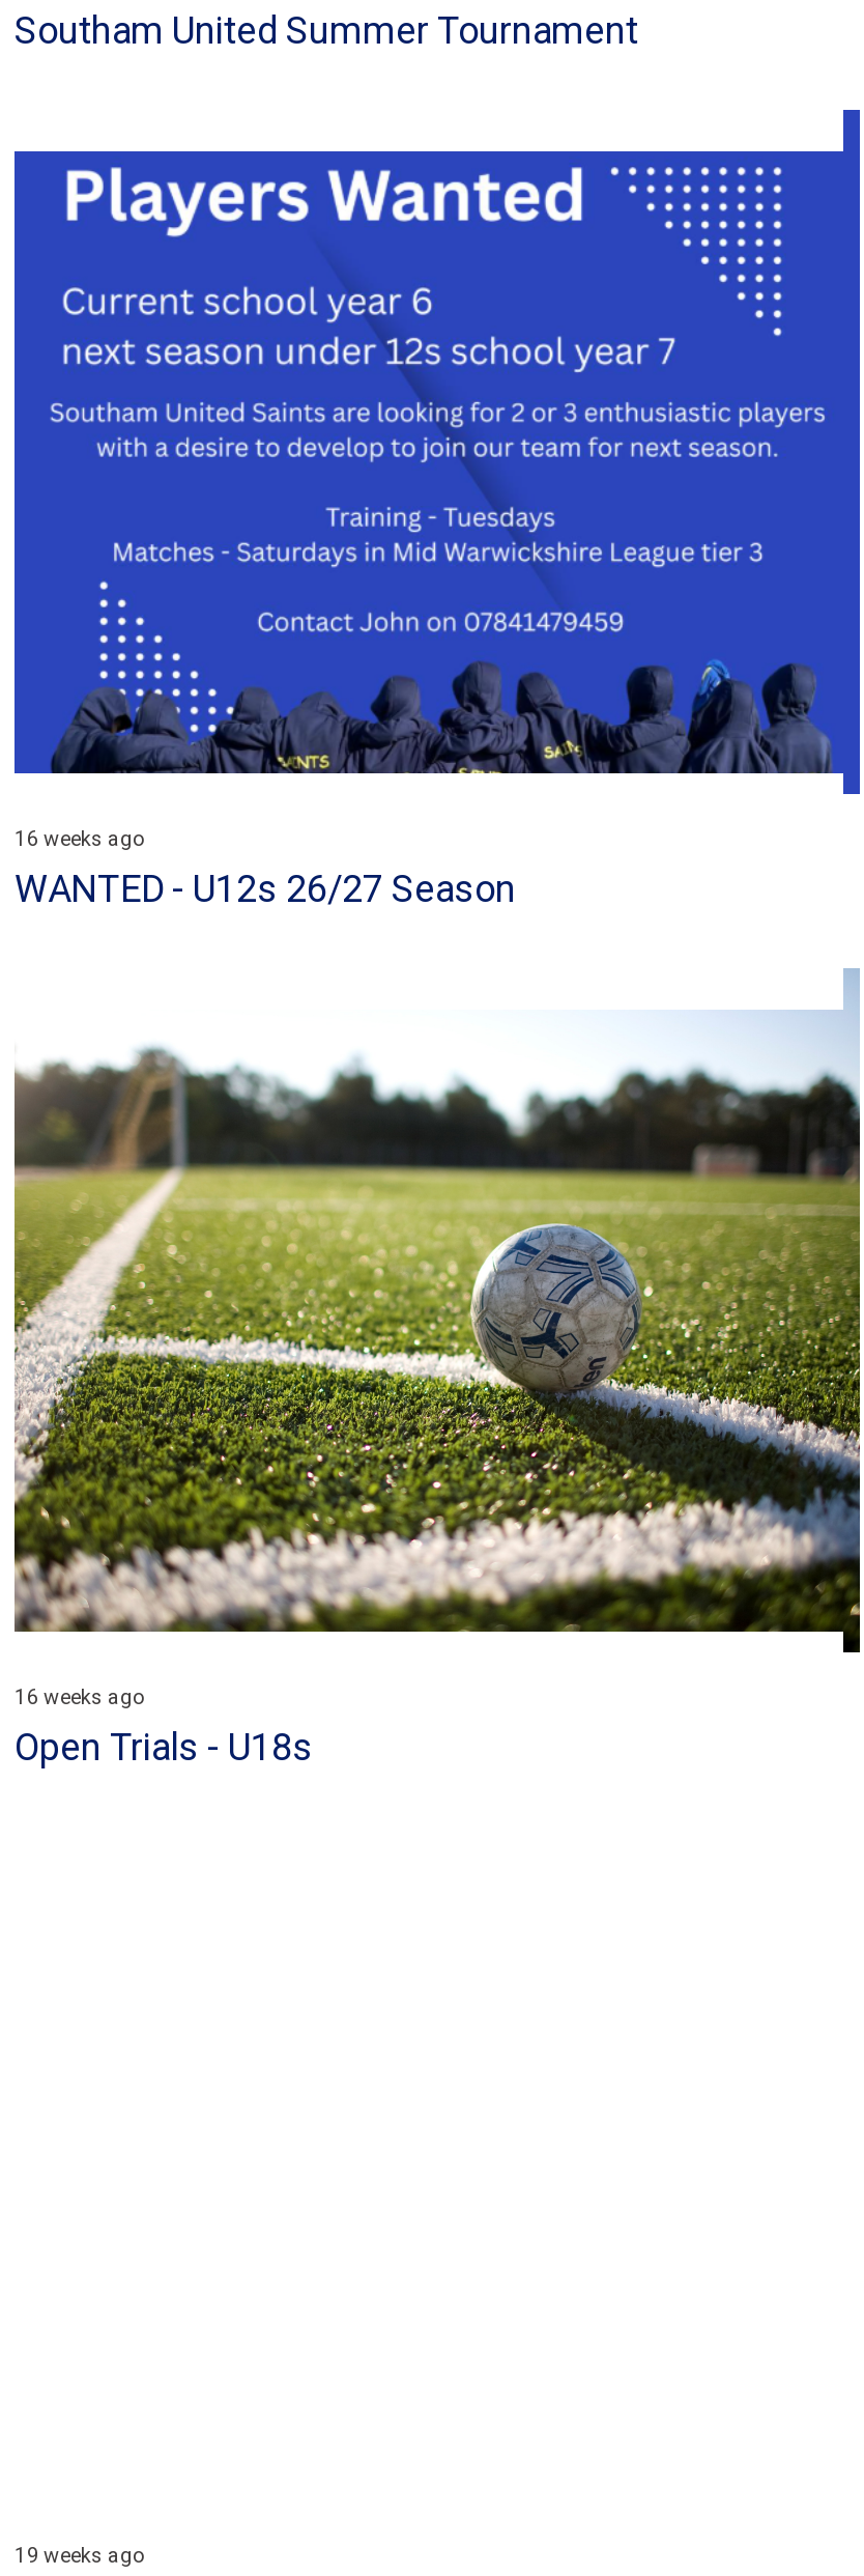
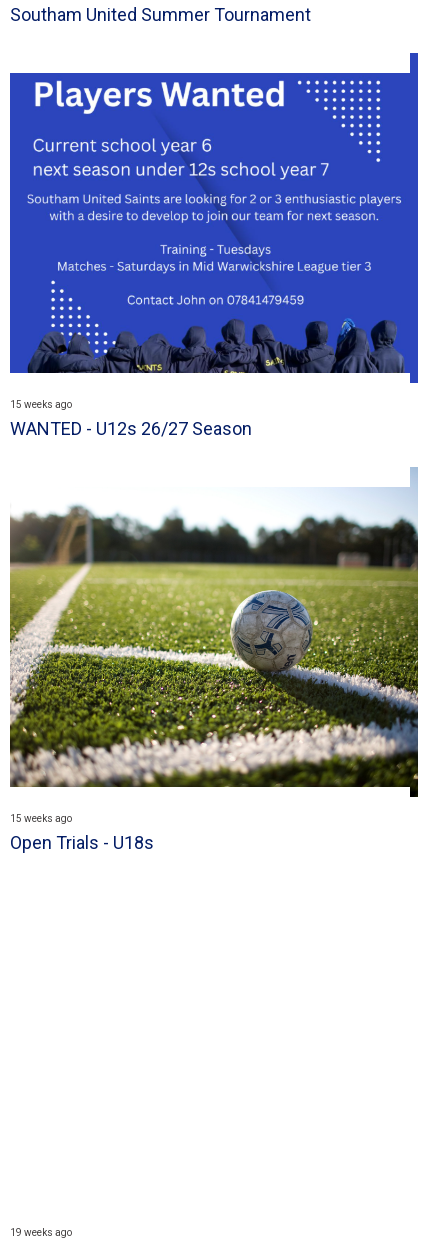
- 16 weeks ago
+ 15 weeks ago

- 16 weeks ago
+ 15 weeks ago
